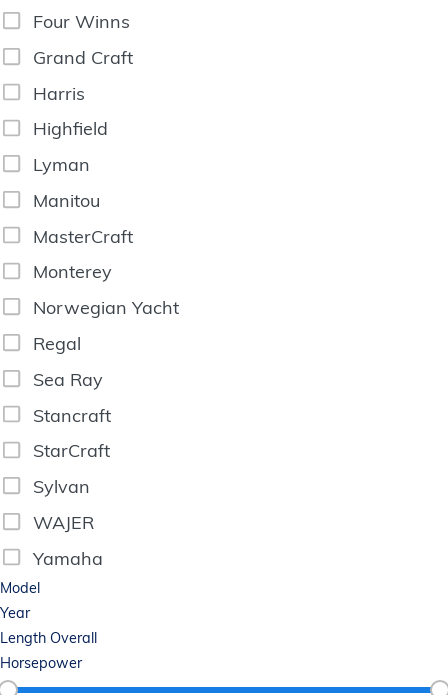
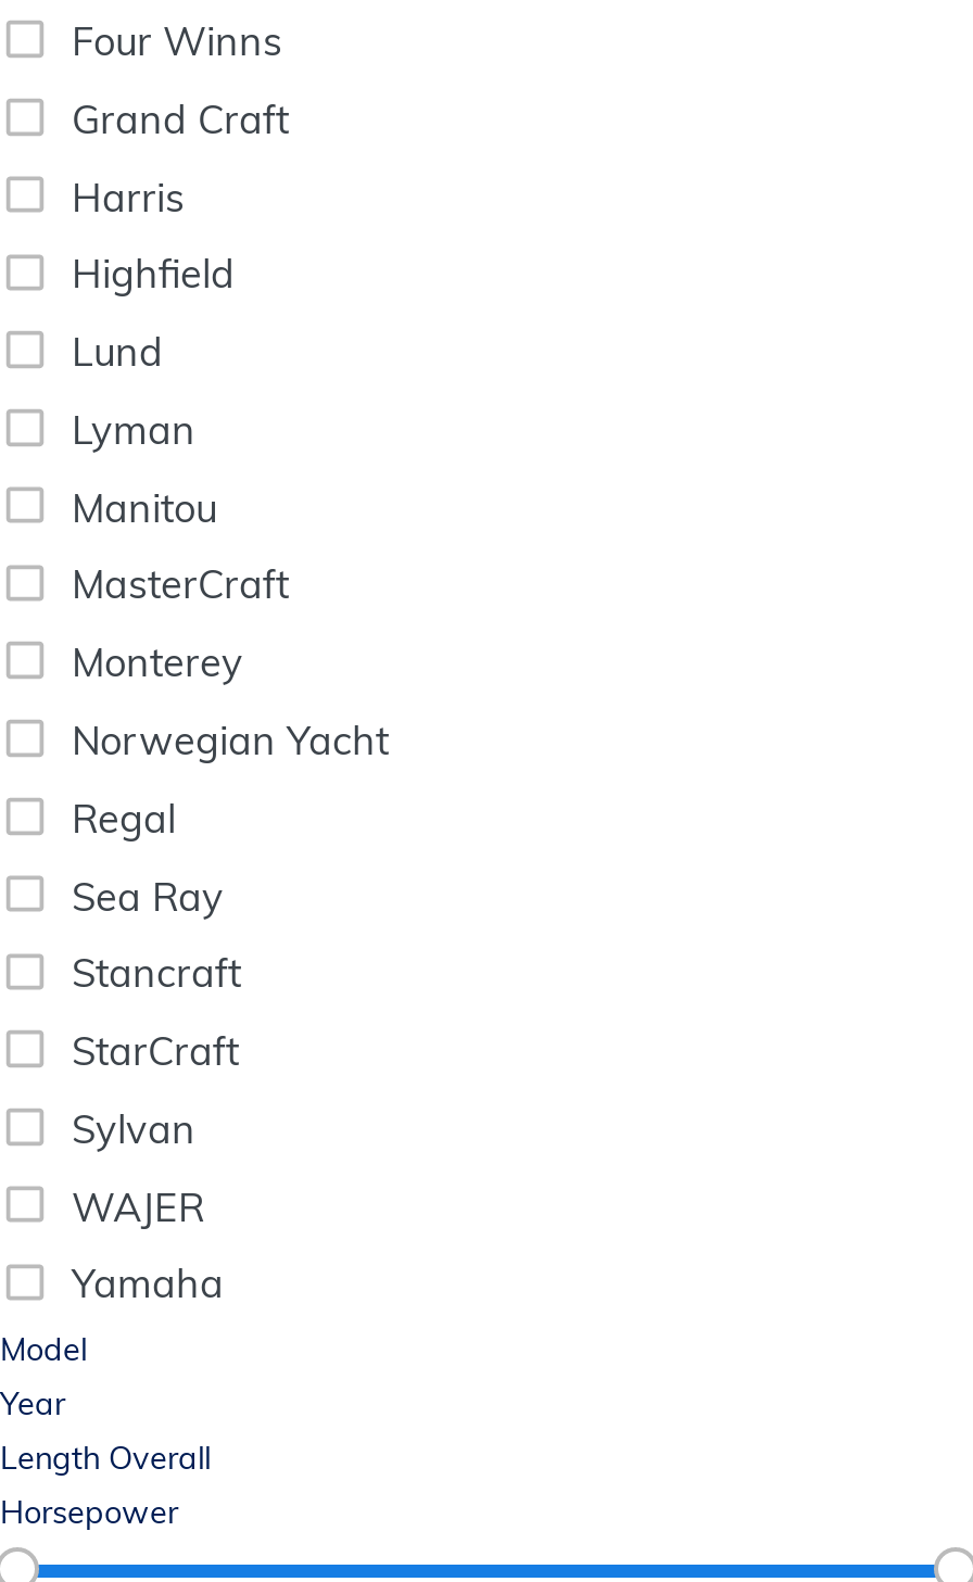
+ Lund
